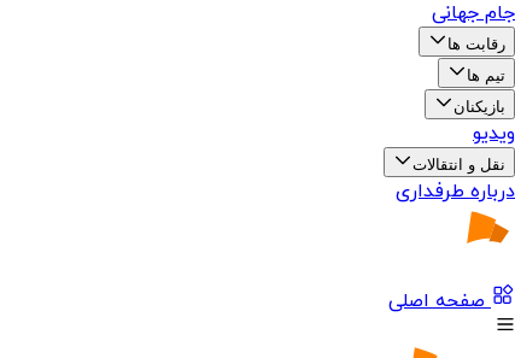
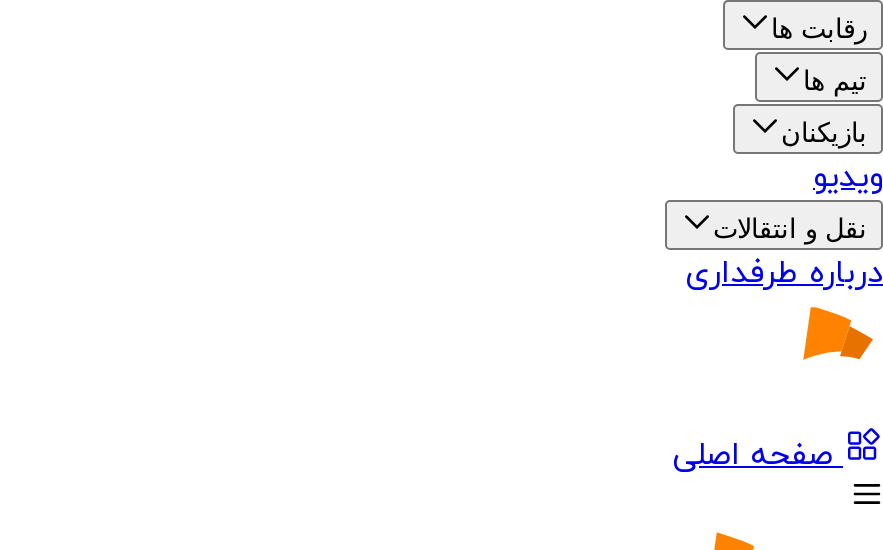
- جام جهانی
